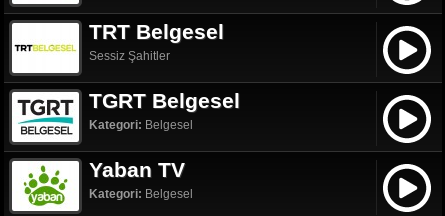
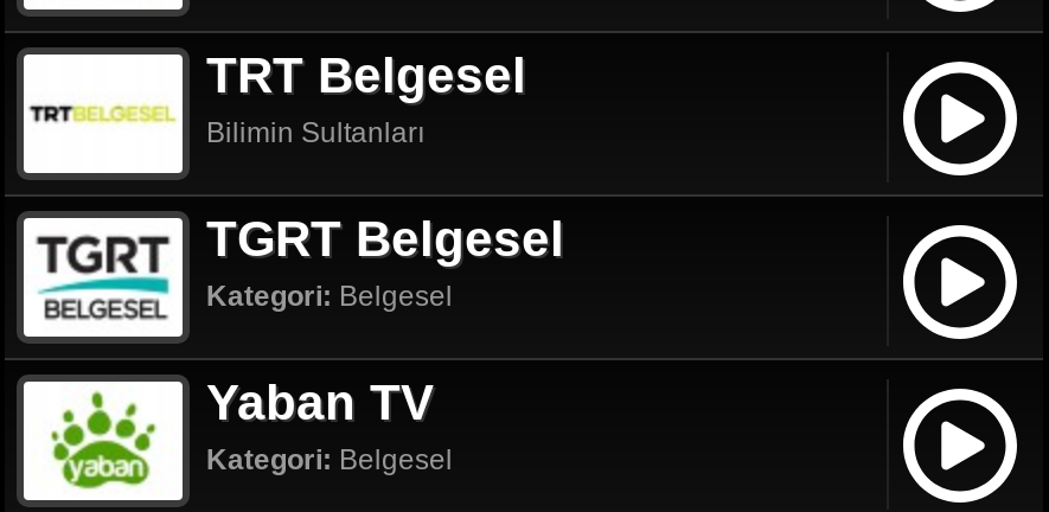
- Sessiz Şahitler
+ Bilimin Sultanları
